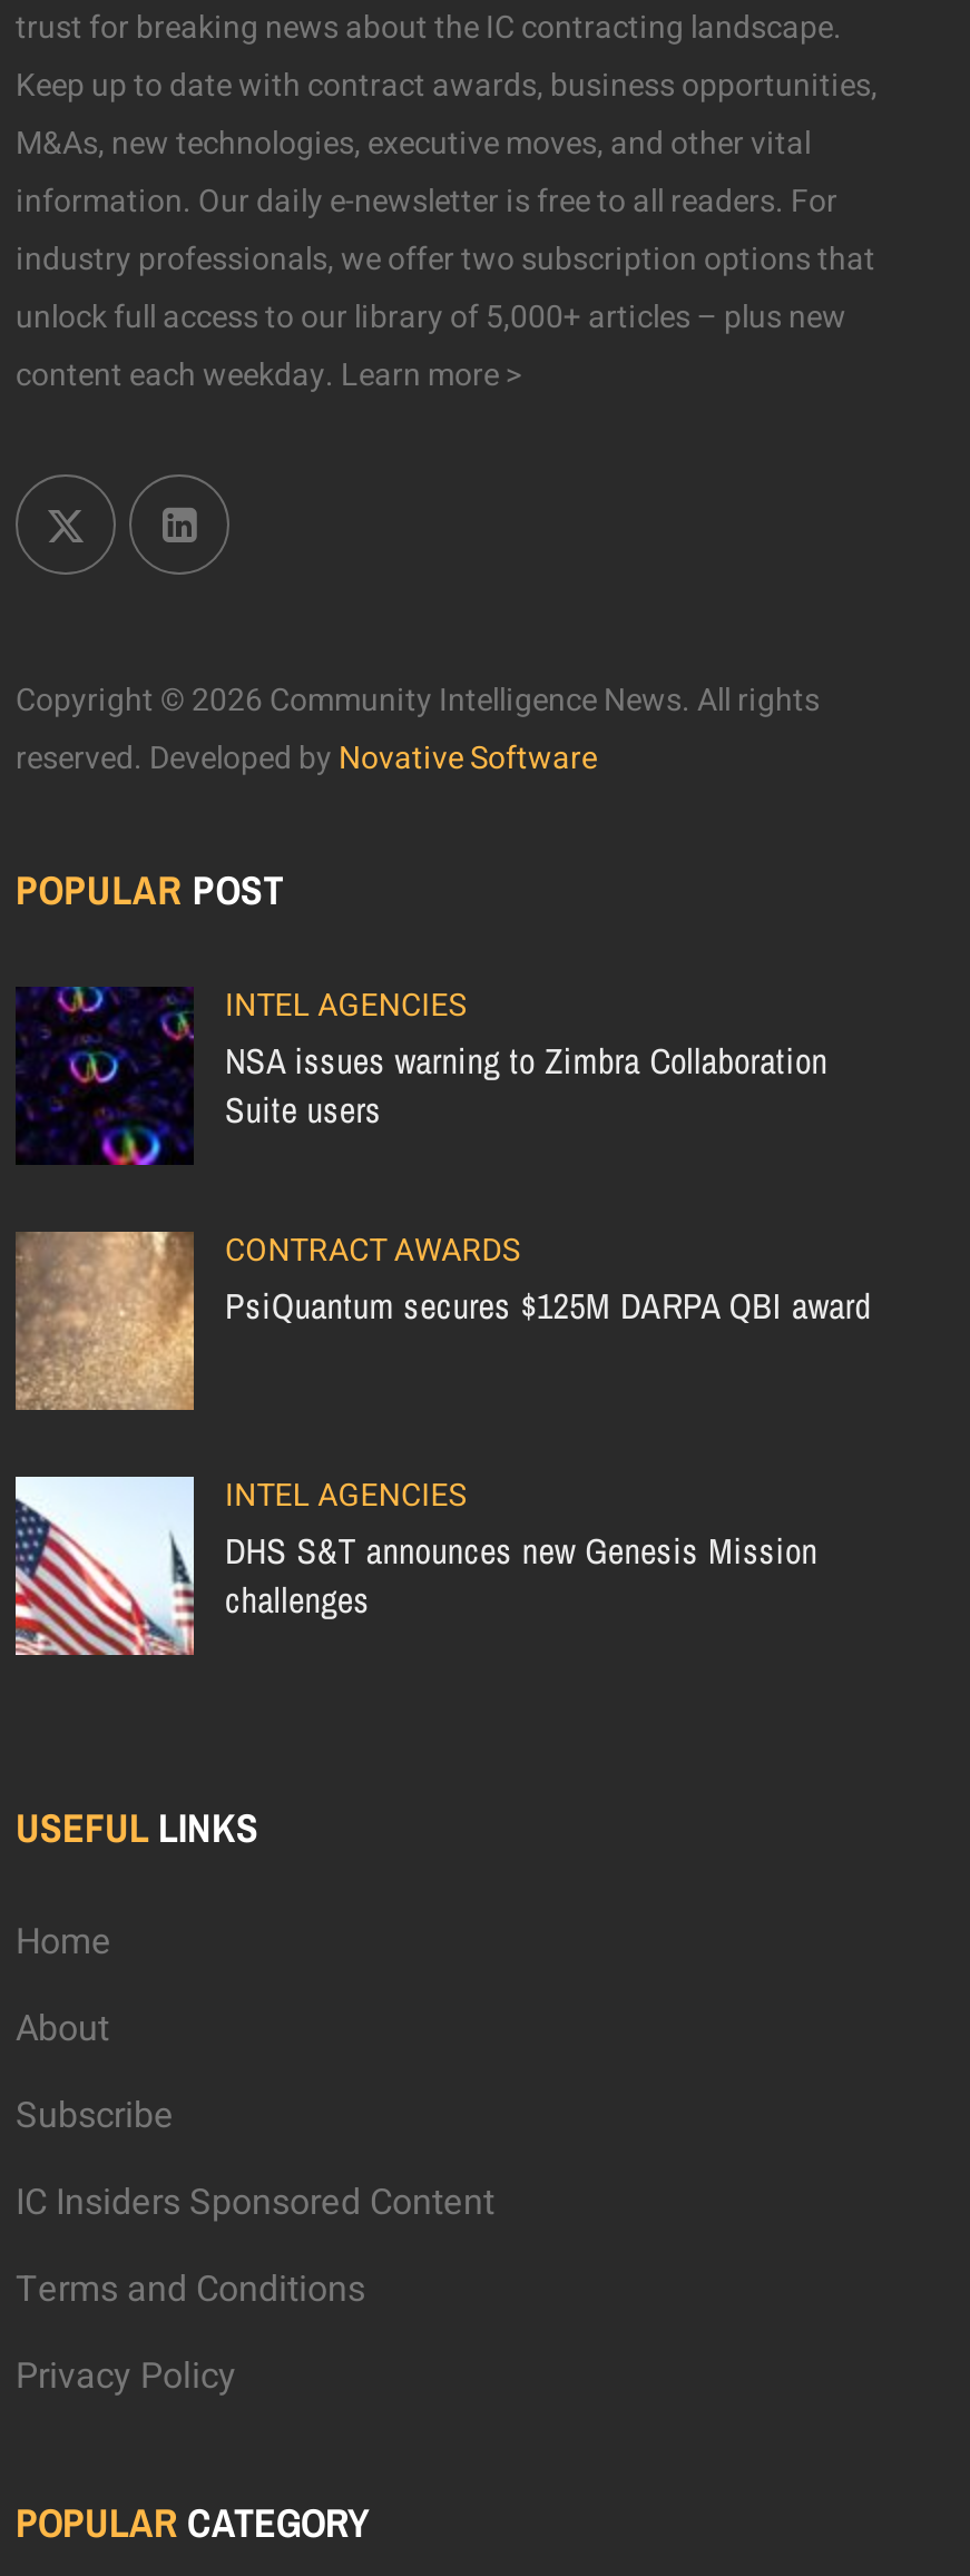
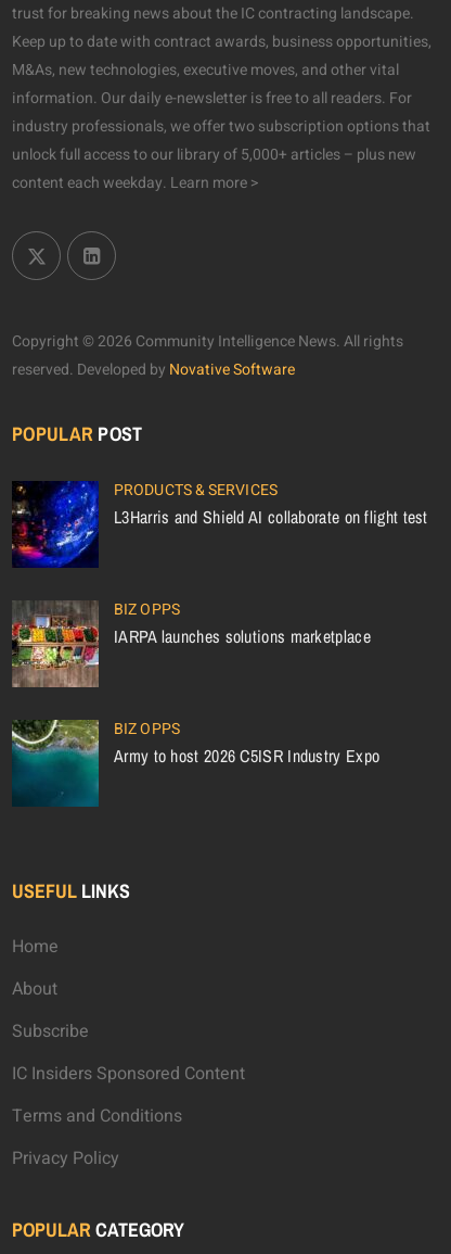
- [image]
- INTEL AGENCIES
- NSA issues warning to Zimbra Collaboration
- Suite users
+ [image]
+ PRODUCTS & SERVICES
+ L3Harris and Shield AI collaborate on flight test

- [image]
- CONTRACT AWARDS
- PsiQuantum secures $125M DARPA QBI award
+ [image]
+ BIZ OPPS
+ IARPA launches solutions marketplace

- [image]
- INTEL AGENCIES
- DHS S&T announces new Genesis Mission
- challenges
+ [image]
+ BIZ OPPS
+ Army to host 2026 C5ISR Industry Expo
